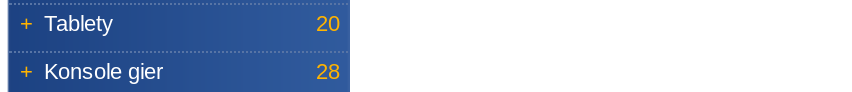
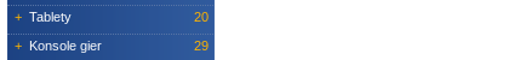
- 28
+ 29
